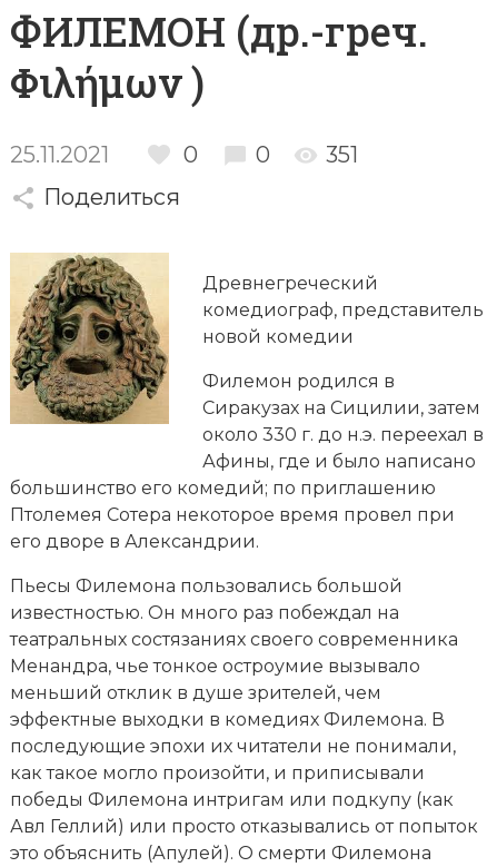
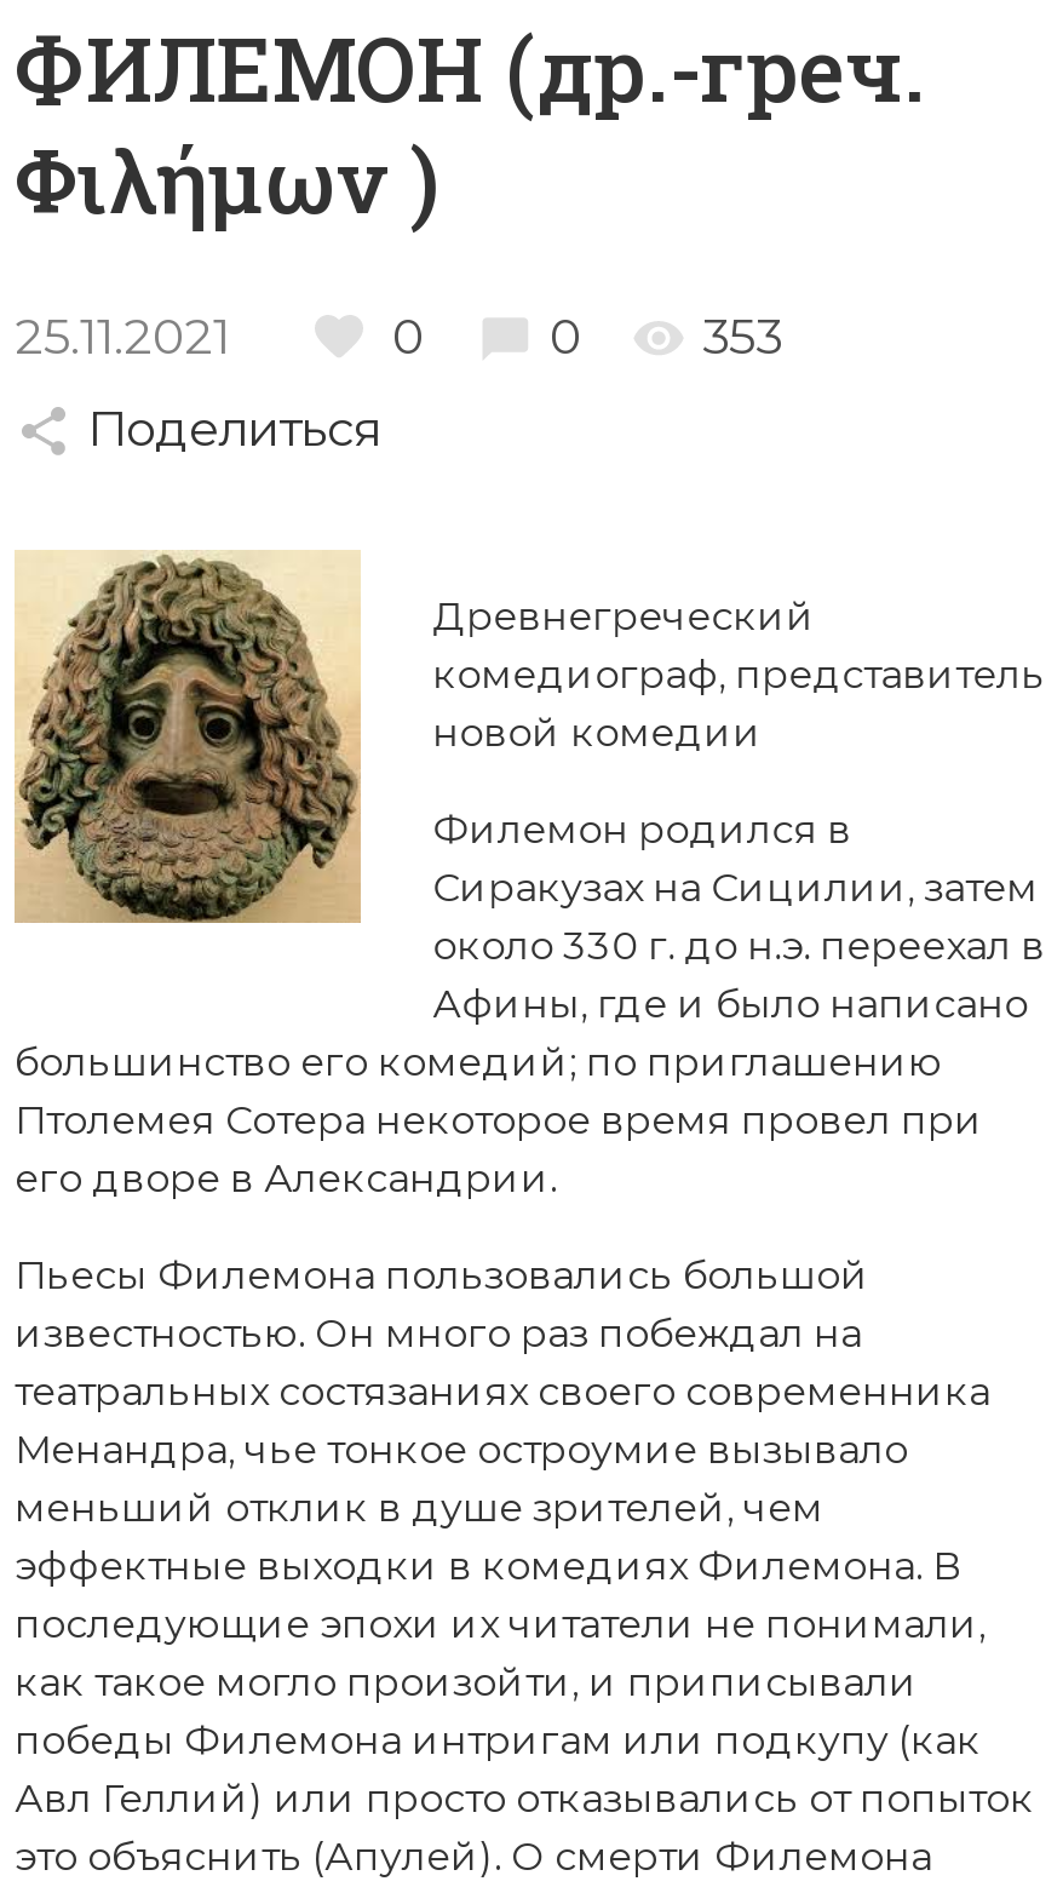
- 351
+ 353
